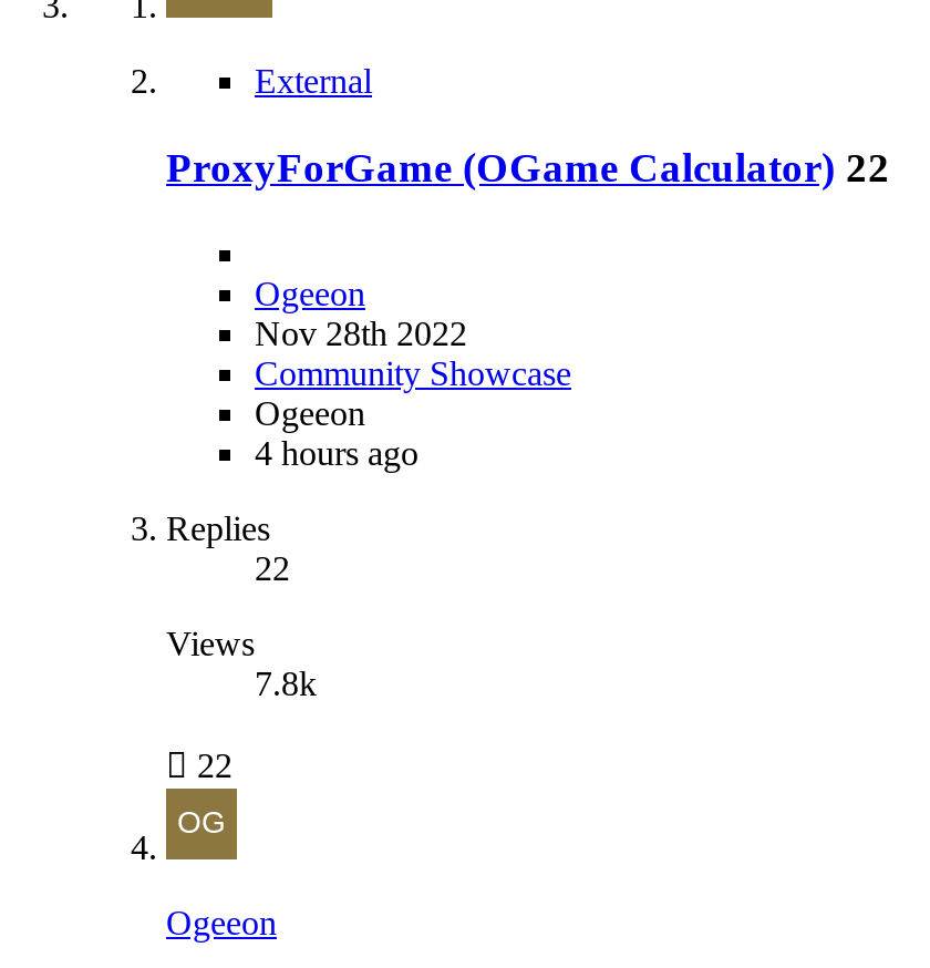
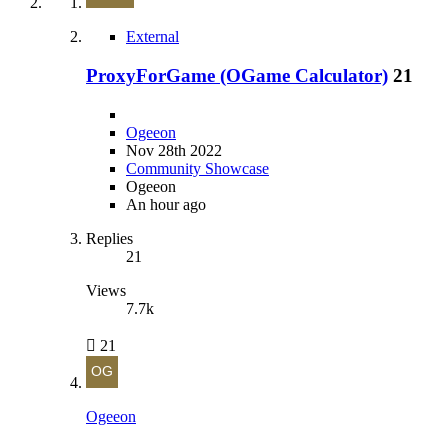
- ProxyForGame (OGame Calculator) 22
+ ProxyForGame (OGame Calculator) 21

- 4 hours ago
+ An hour ago

- 22
+ 21

- 7.8k
+ 7.7k

- 22
+ 21
